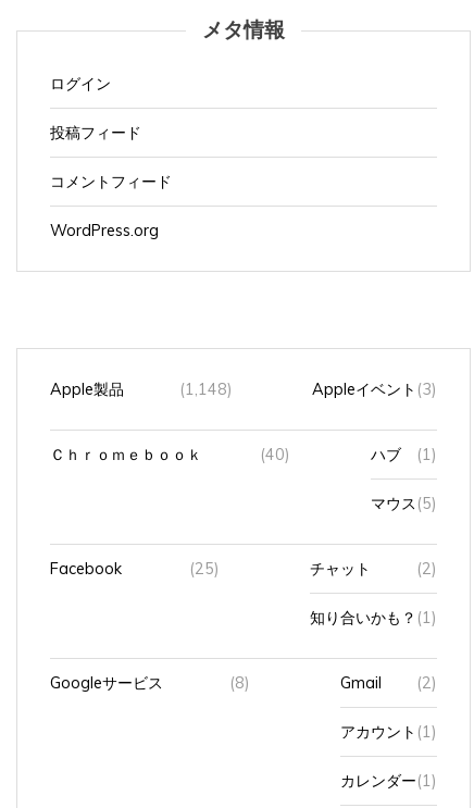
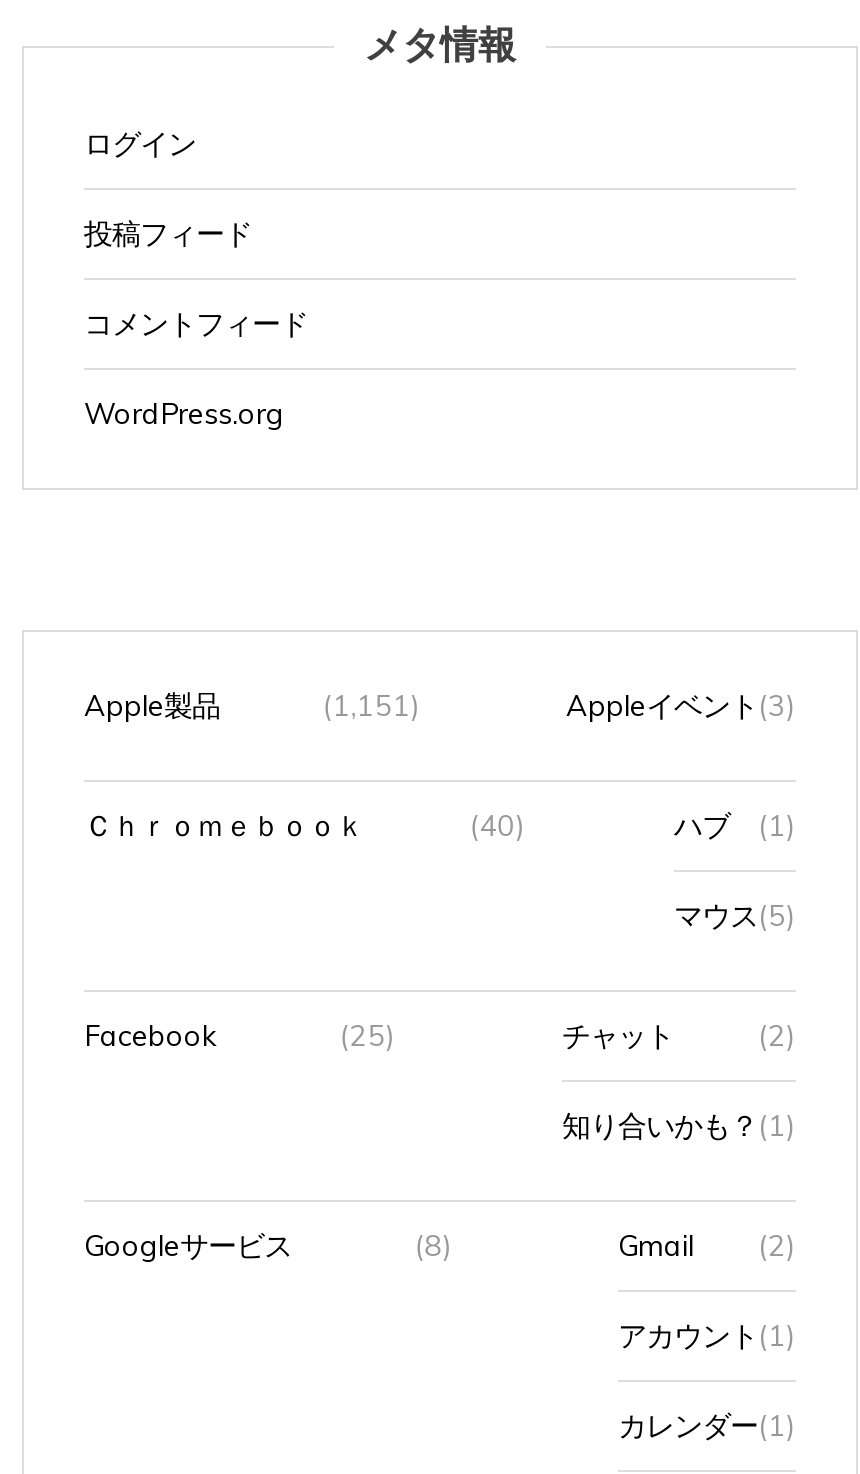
- (1,148)
+ (1,151)
